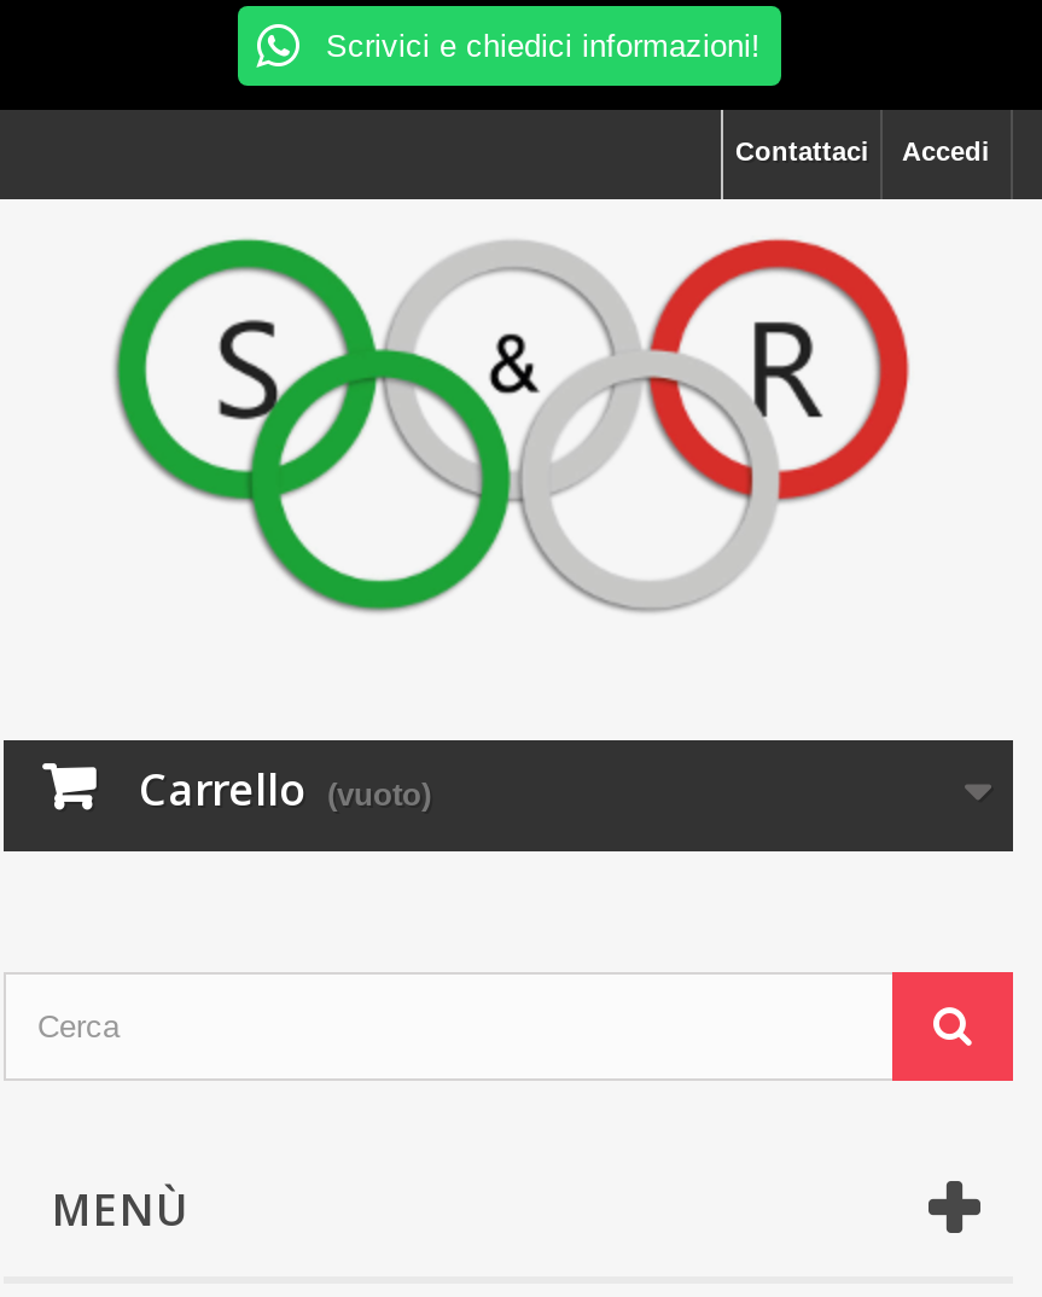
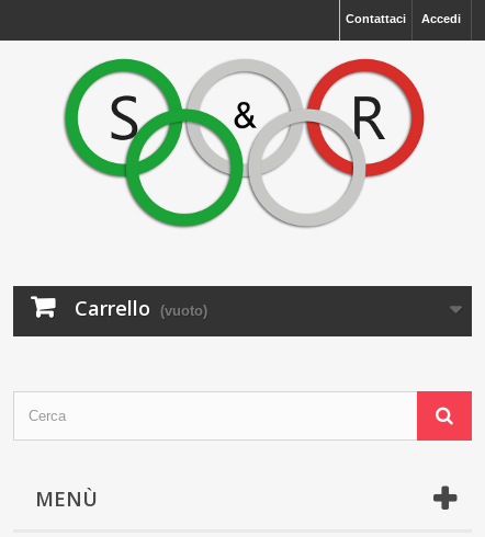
- Scrivici e chiedici informazioni!
